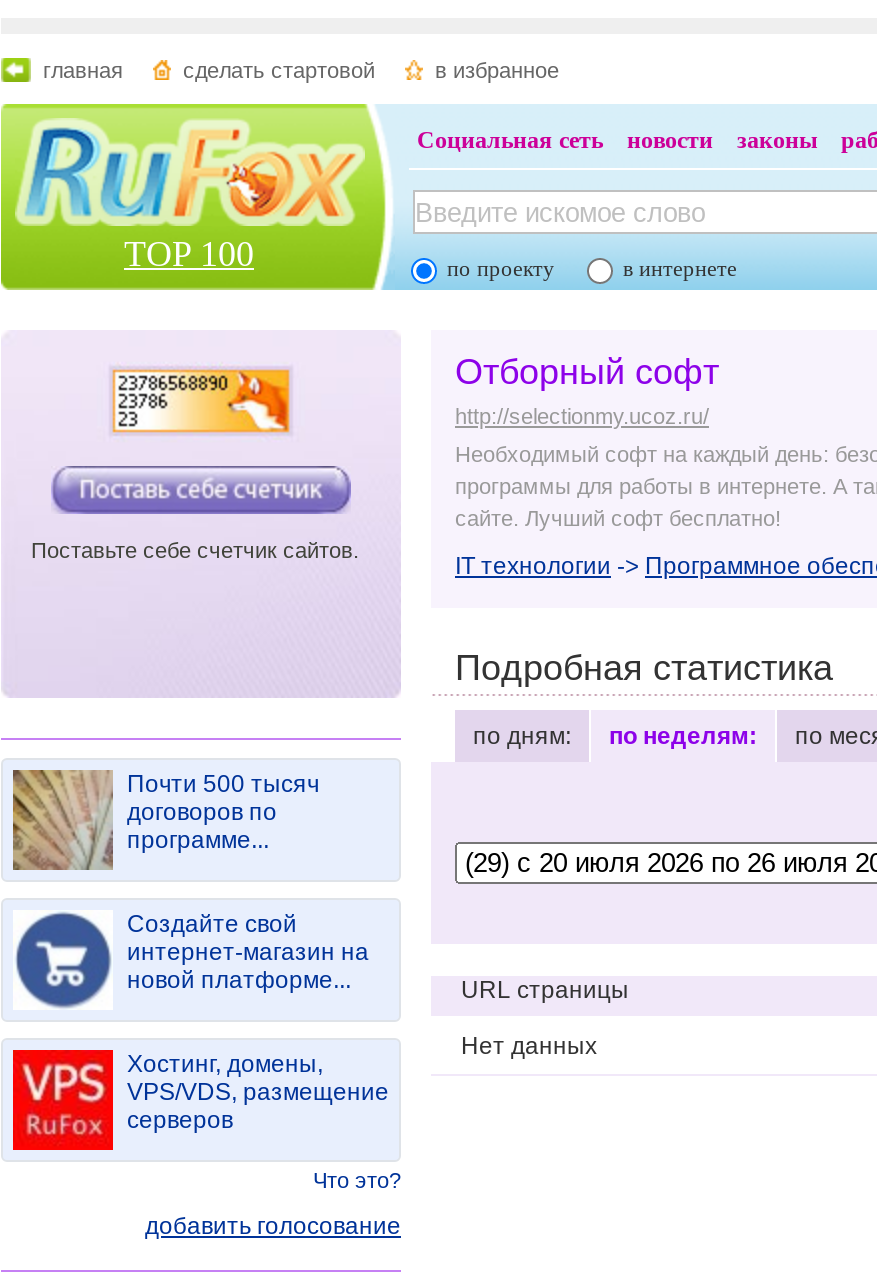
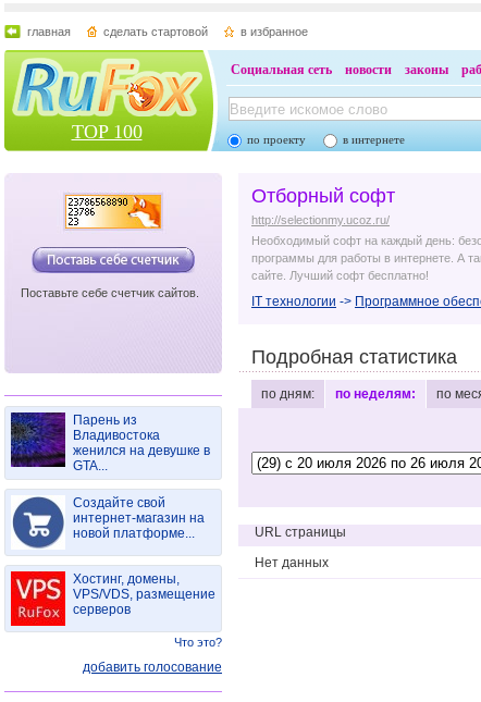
- [image]
- Почти 500 тысяч
- договоров по
- программе...
+ [image]
+ Парень из
+ Владивостока
+ женился на девушке в
+ GTA...
